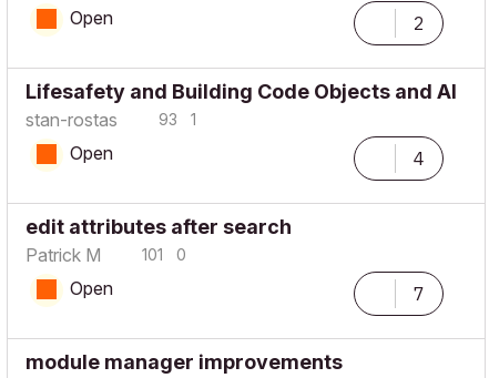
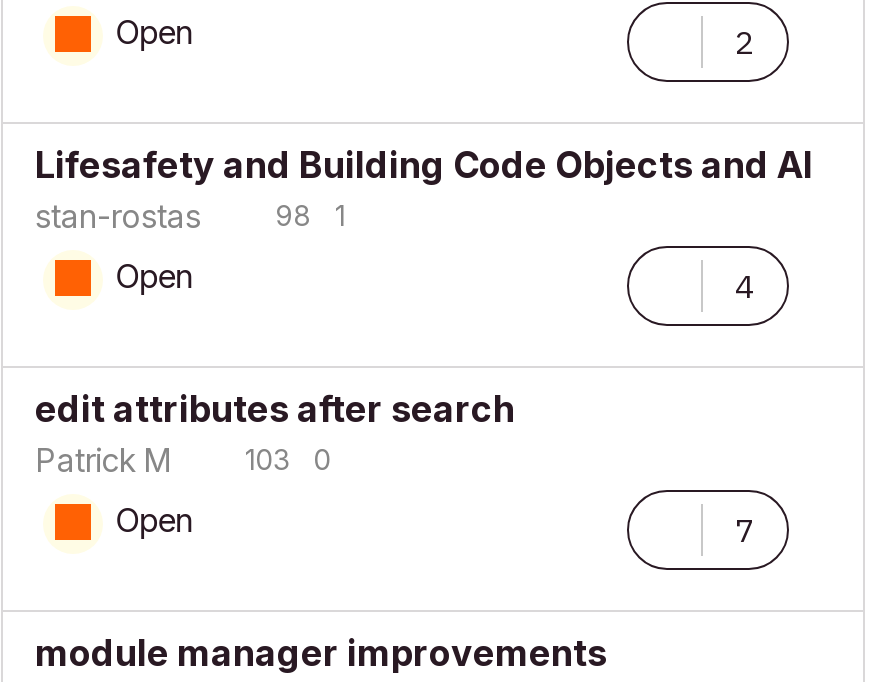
- 93 1
+ 98 1

- 101 0
+ 103 0
